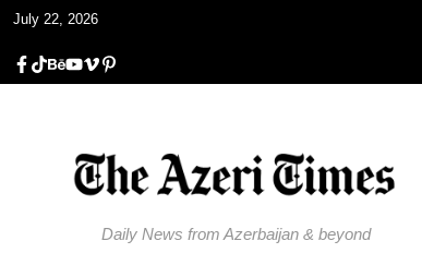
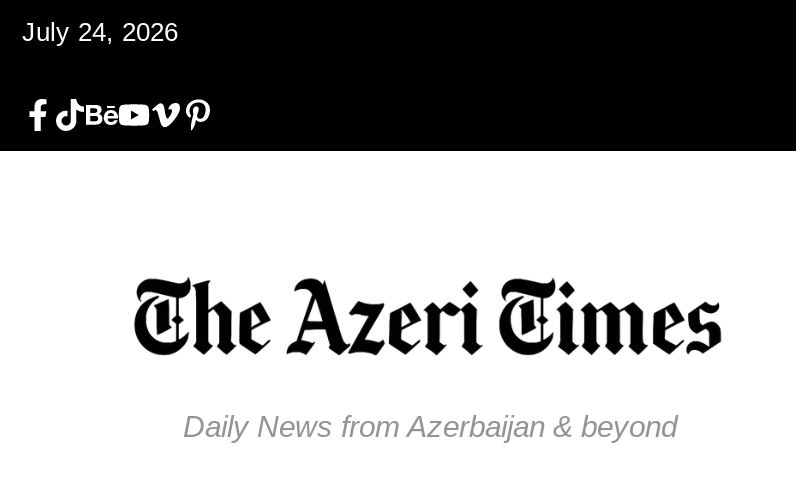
- July 22, 2026
+ July 24, 2026
